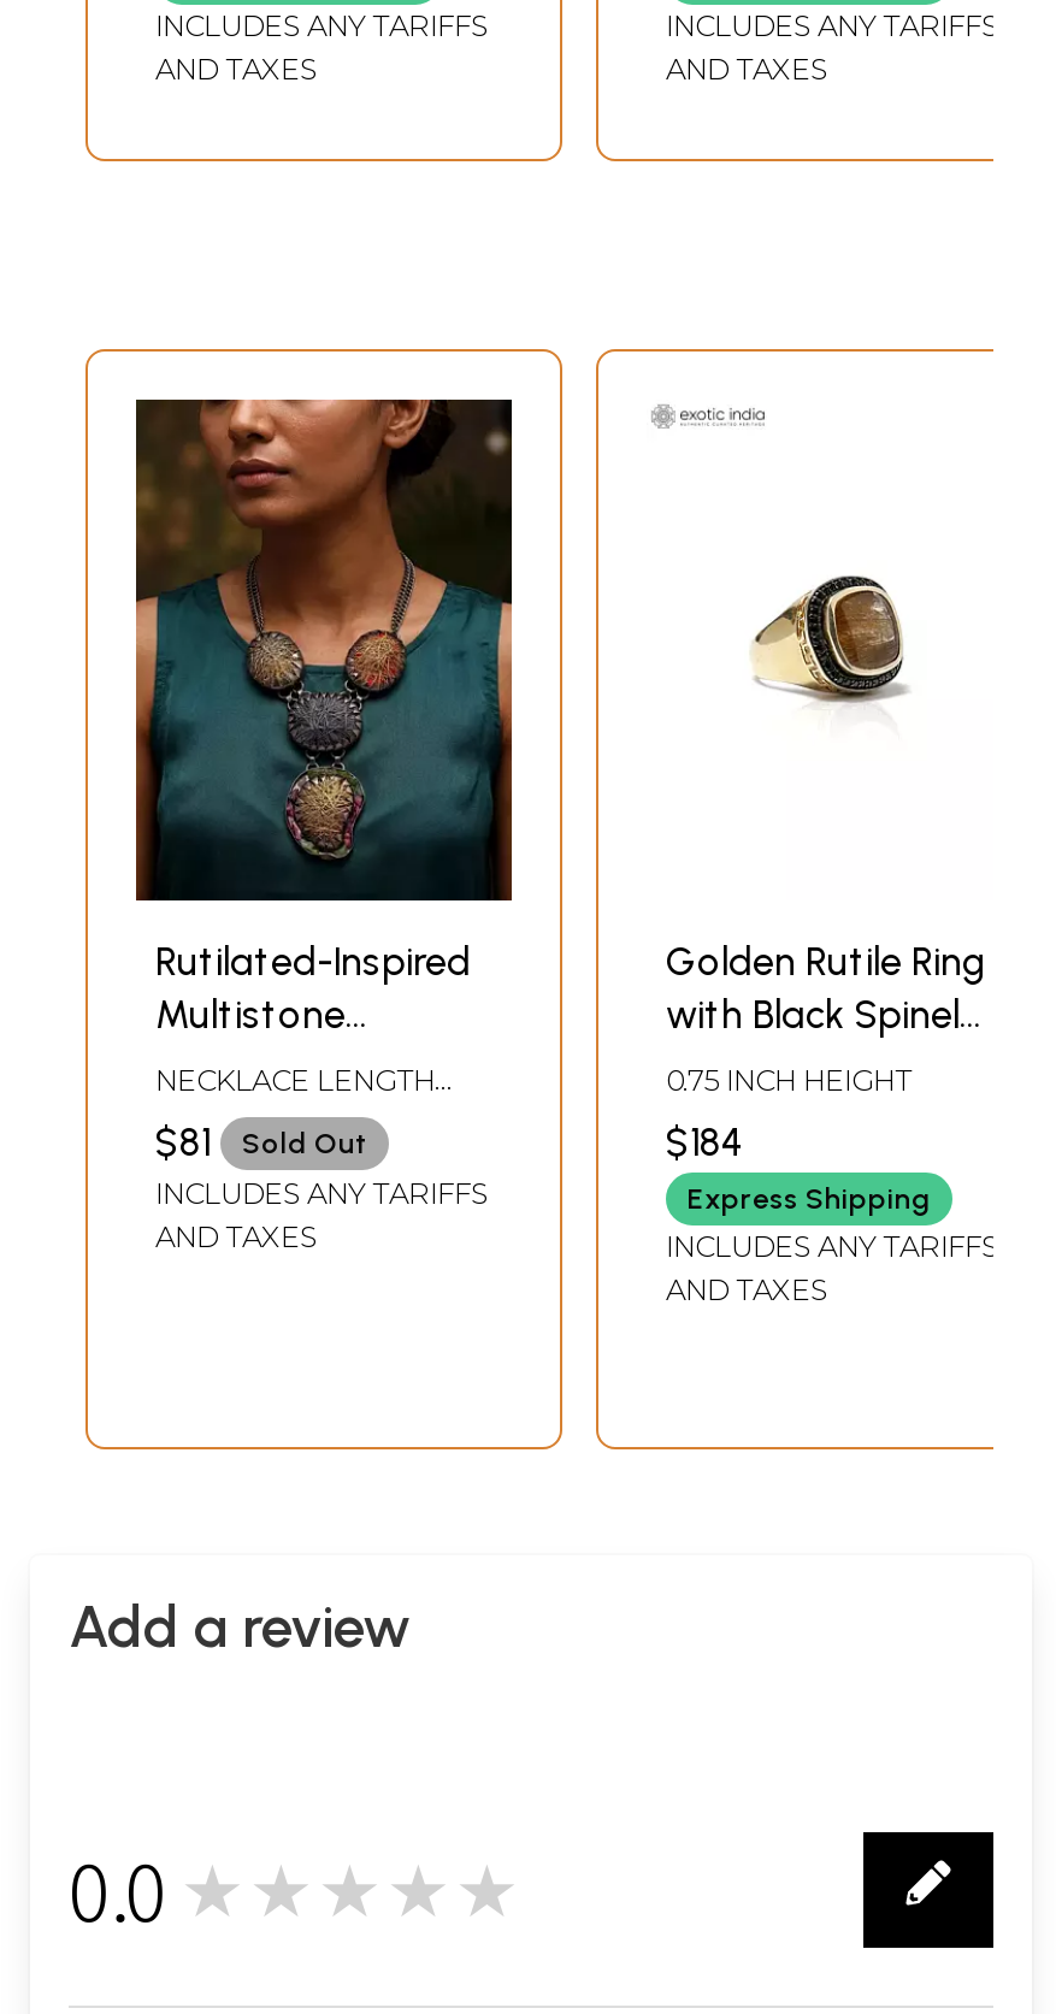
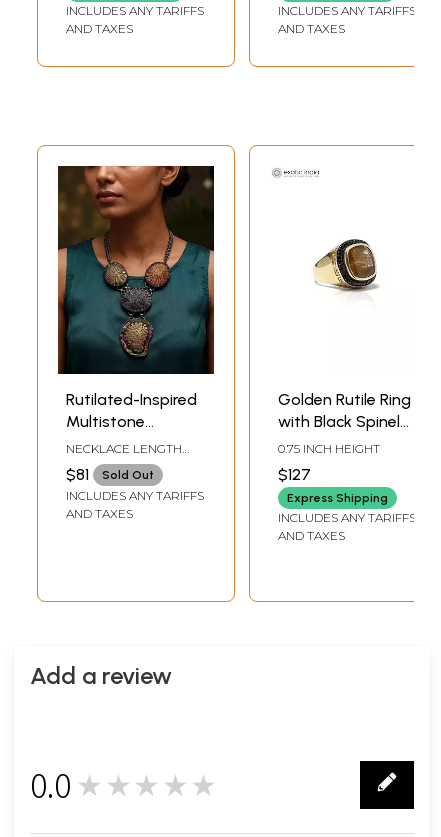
- $184
+ $127
